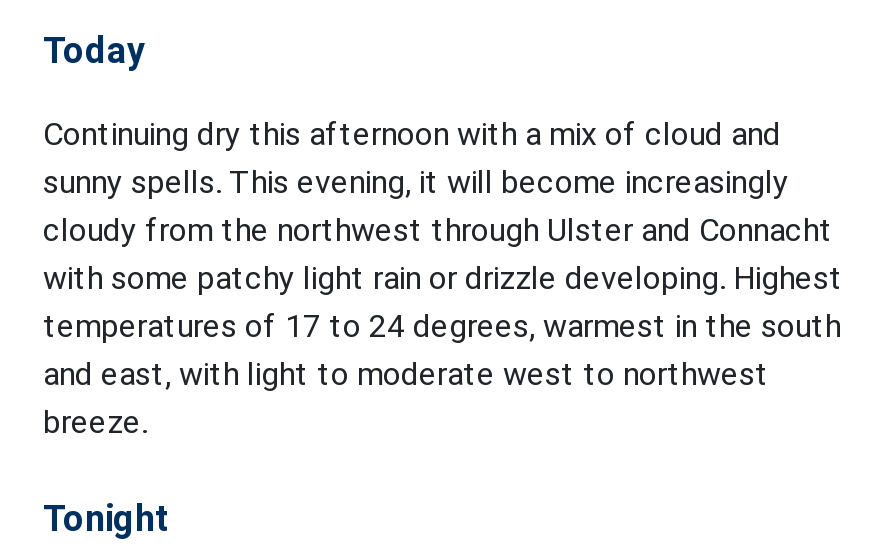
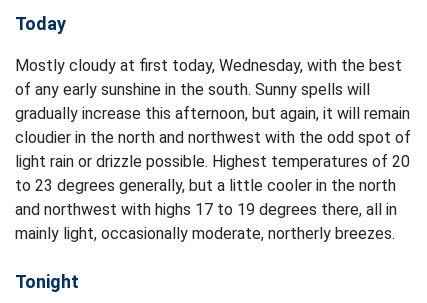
- Continuing dry this afternoon with a mix of cloud and
- sunny spells. This evening, it will become increasingly
- cloudy from the northwest through Ulster and Connacht
- with some patchy light rain or drizzle developing. Highest
- temperatures of 17 to 24 degrees, warmest in the south
- and east, with light to moderate west to northwest
- breeze.
+ Mostly cloudy at first today, Wednesday, with the best
+ of any early sunshine in the south. Sunny spells will
+ gradually increase this afternoon, but again, it will remain
+ cloudier in the north and northwest with the odd spot of
+ light rain or drizzle possible. Highest temperatures of 20
+ to 23 degrees generally, but a little cooler in the north
+ and northwest with highs 17 to 19 degrees there, all in
+ mainly light, occasionally moderate, northerly breezes.
